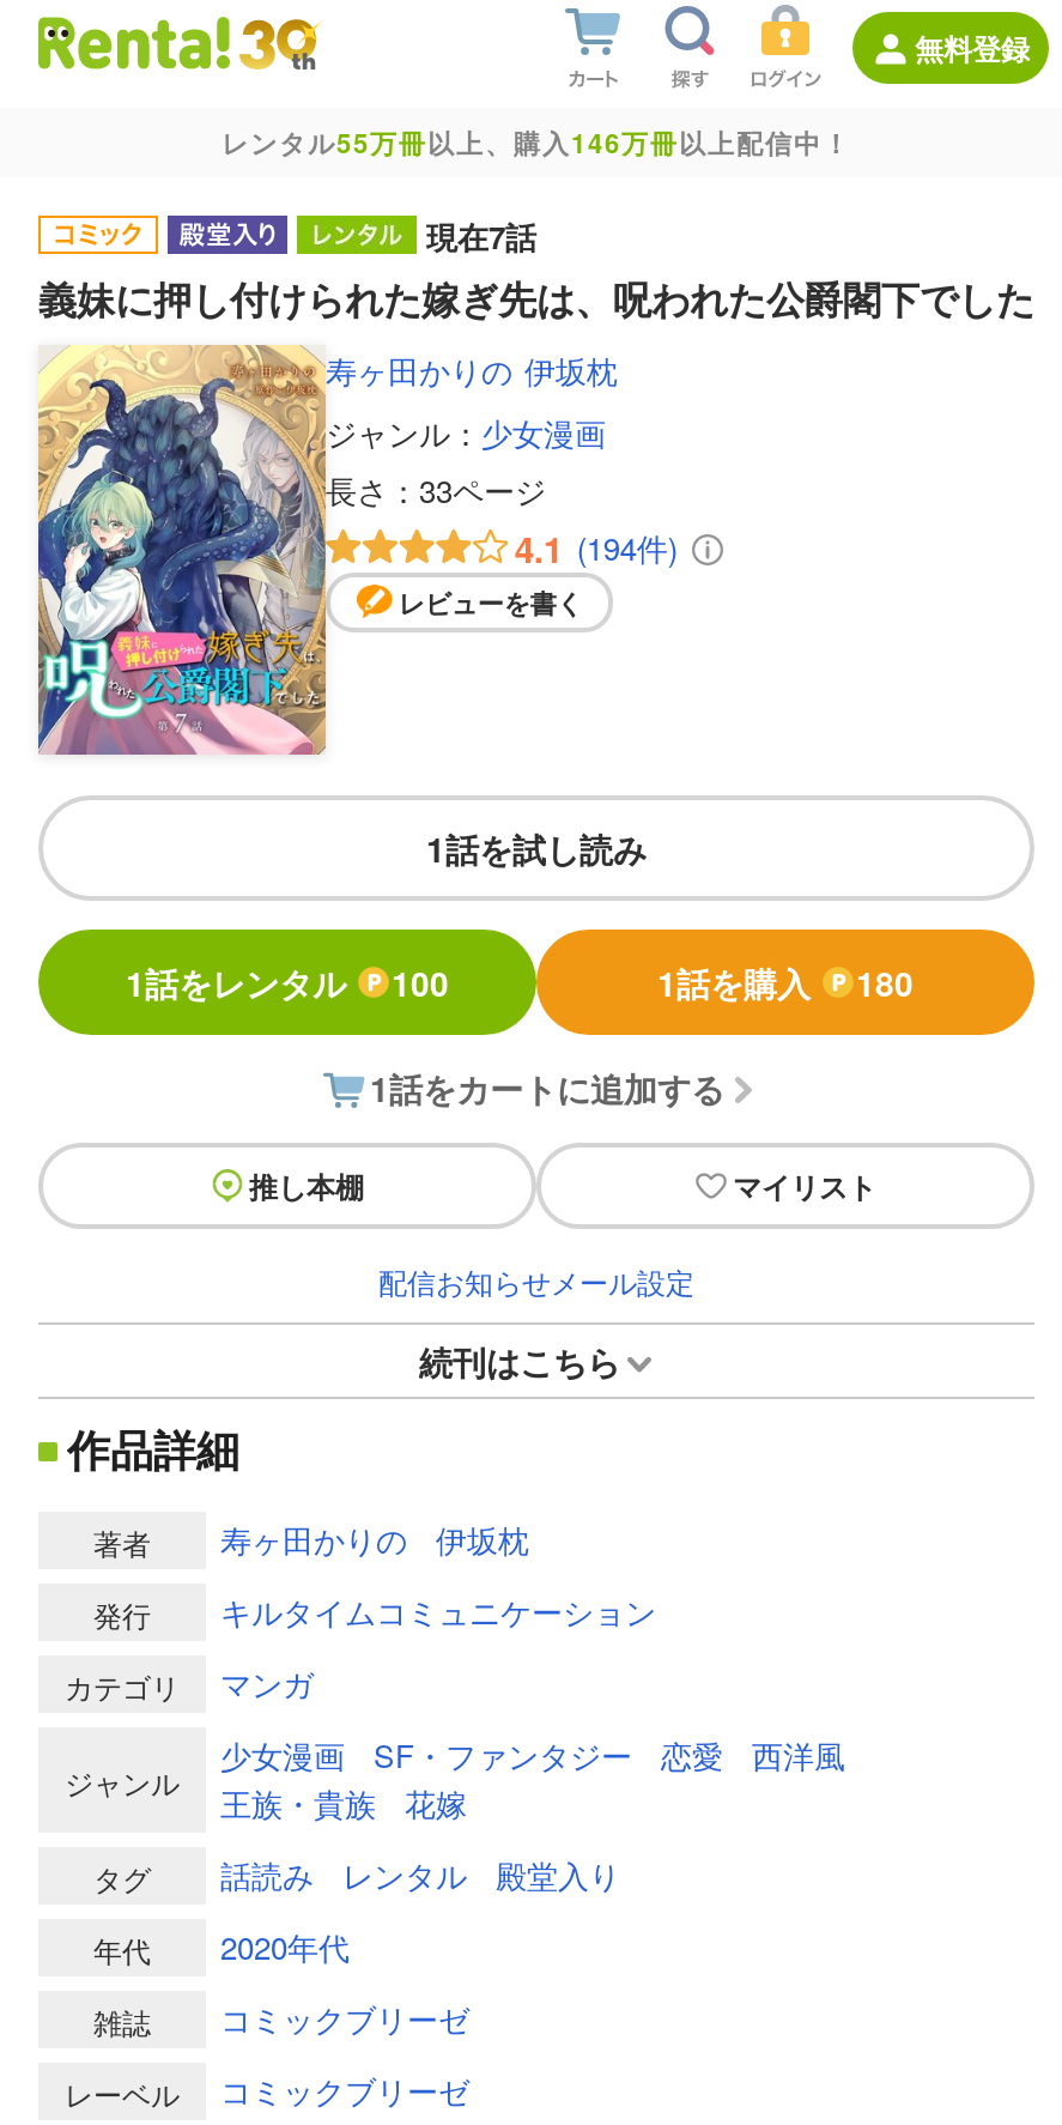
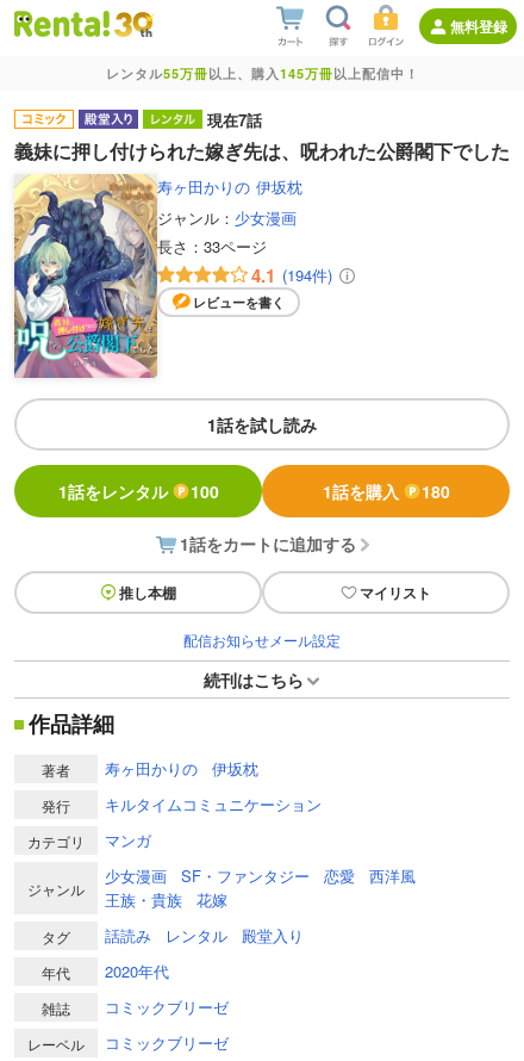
- レンタル55万冊以上、購入146万冊以上配信中！
+ レンタル55万冊以上、購入145万冊以上配信中！
